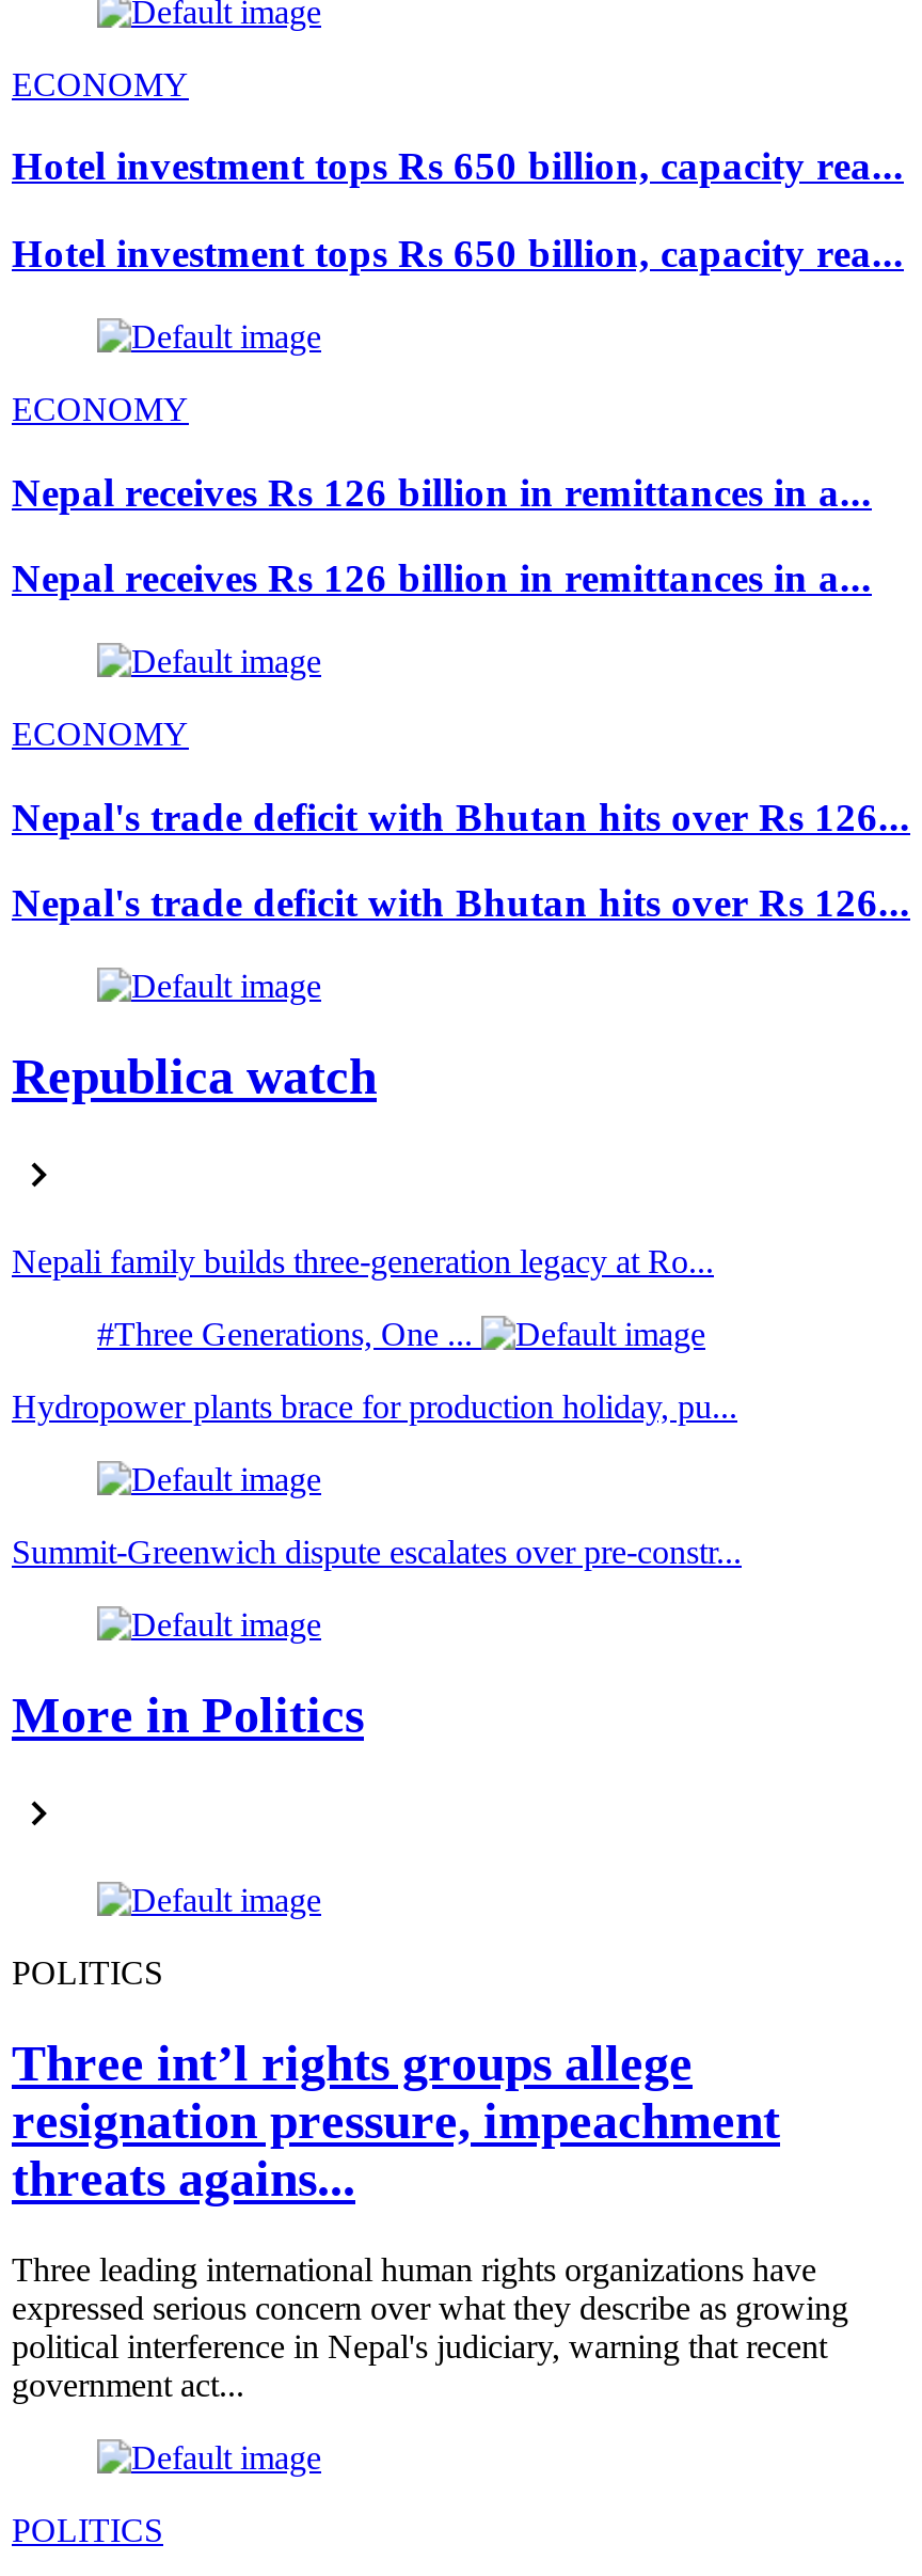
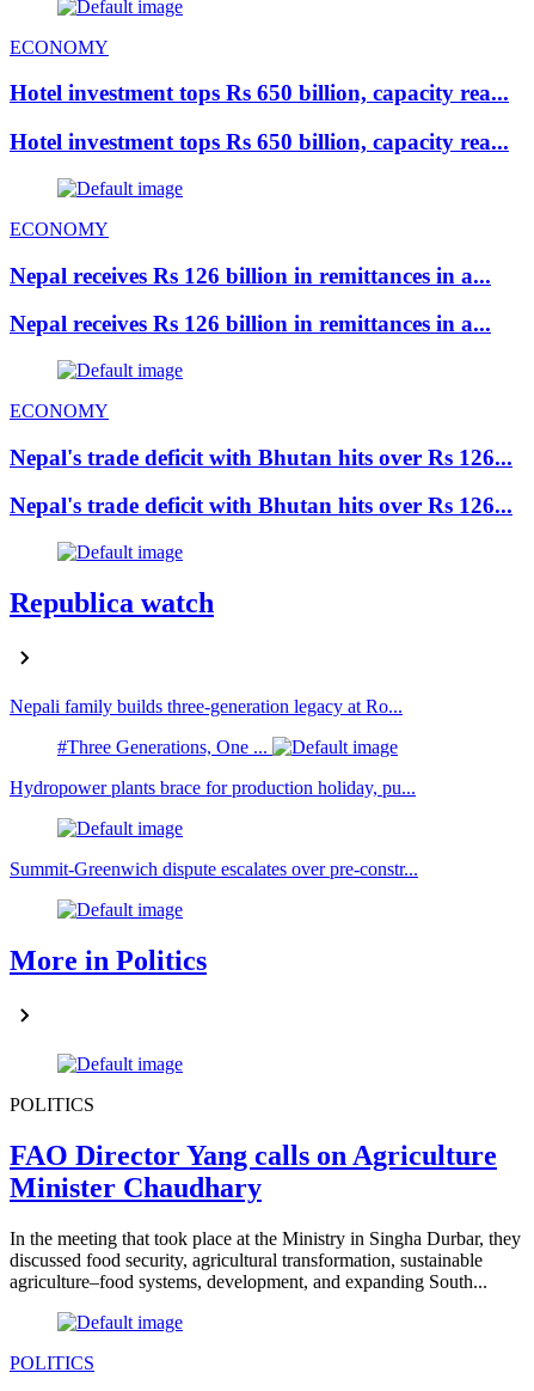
- Three int’l rights groups allege
- resignation pressure, impeachment
- threats agains...
+ FAO Director Yang calls on Agriculture
+ Minister Chaudhary

- Three leading international human rights organizations have
- expressed serious concern over what they describe as growing
- political interference in Nepal's judiciary, warning that recent
- government act...
+ In the meeting that took place at the Ministry in Singha Durbar, they
+ discussed food security, agricultural transformation, sustainable
+ agriculture–food systems, development, and expanding South...
